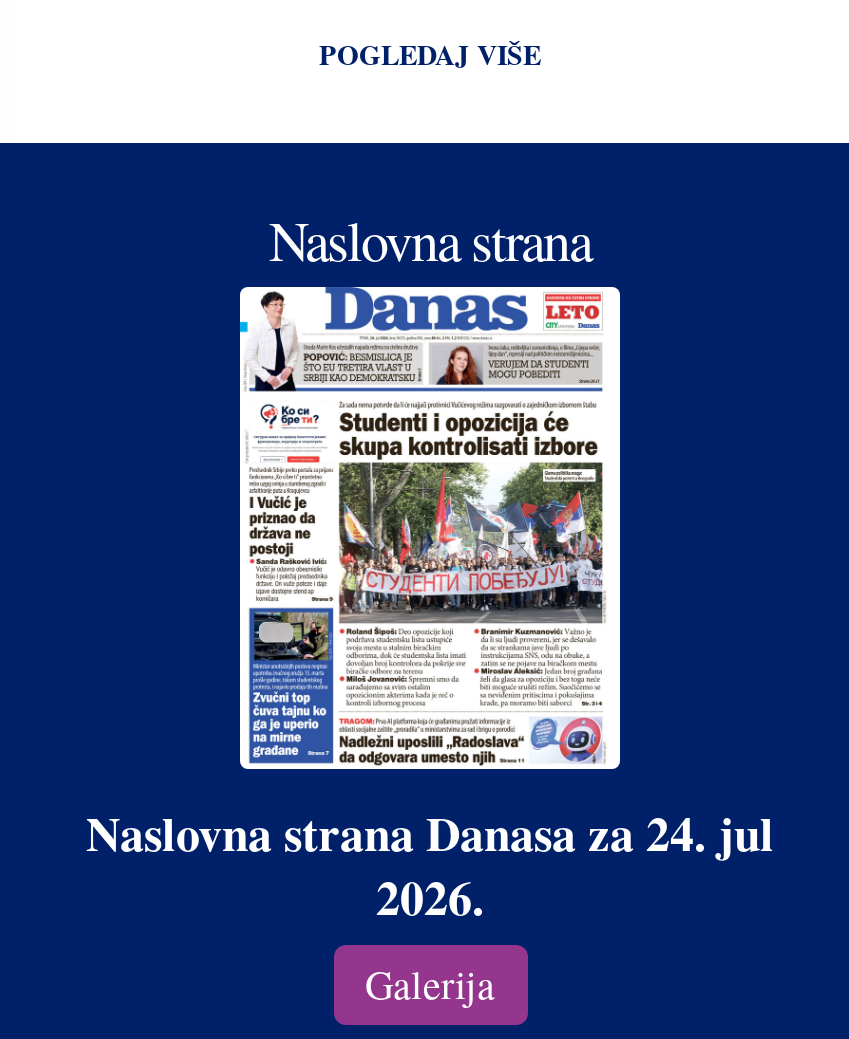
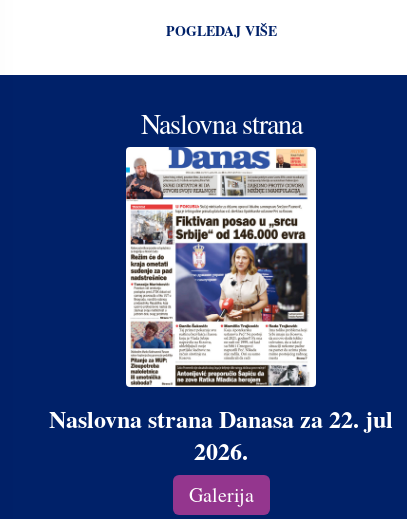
- [image]
- Naslovna strana Danasa za 24. jul
+ [image]
+ Naslovna strana Danasa za 22. jul
